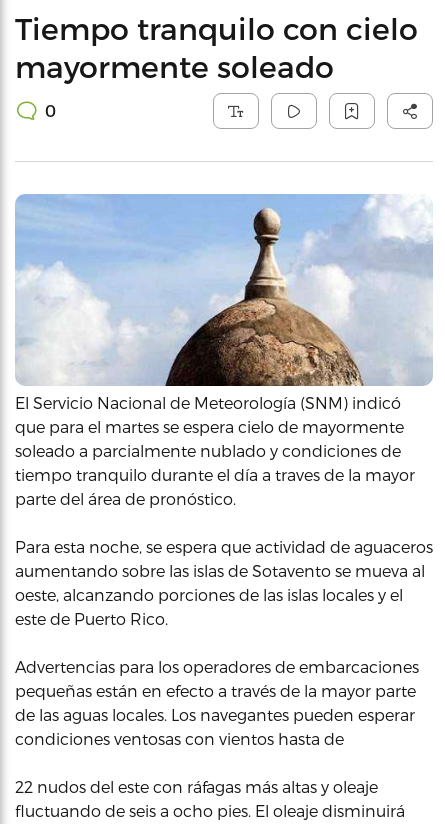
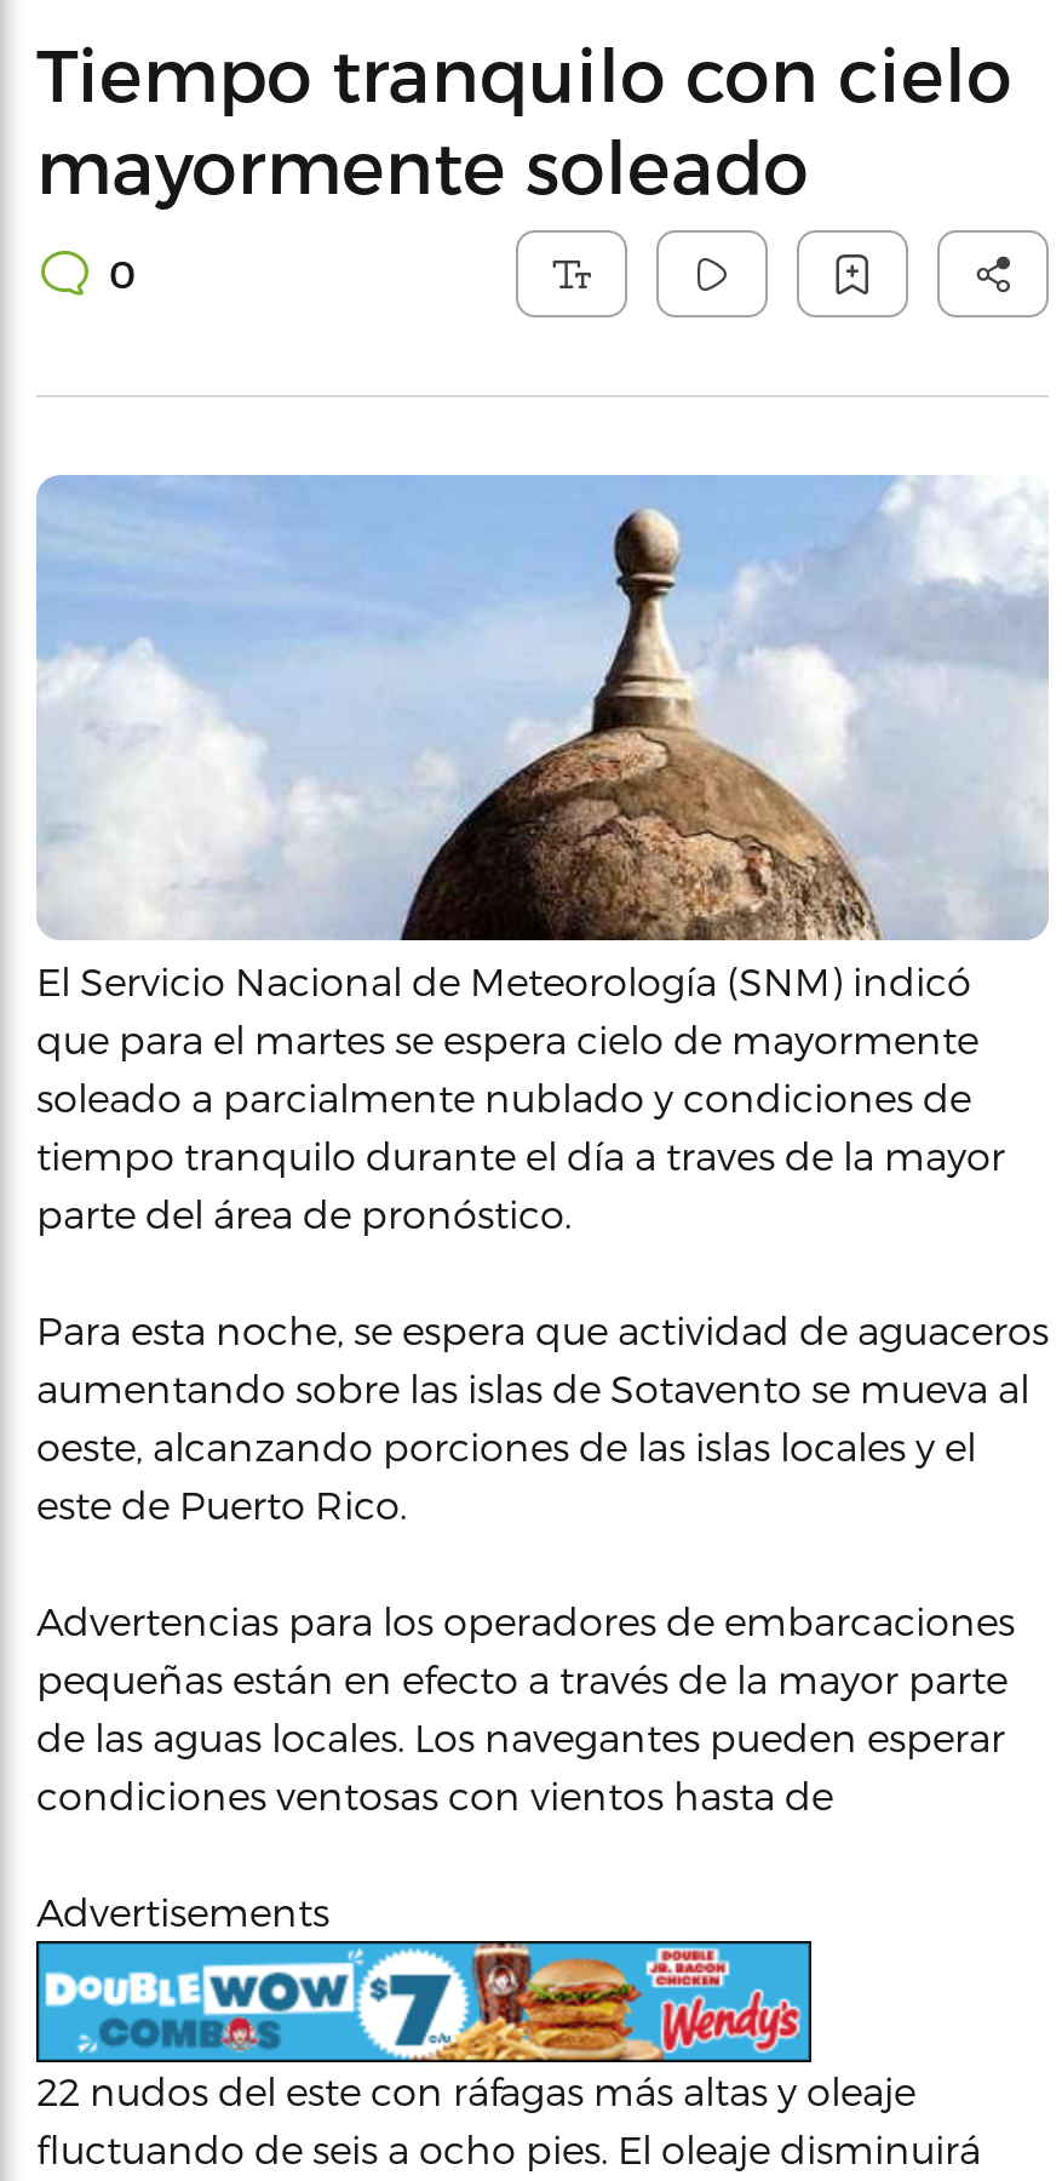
+ [image]

+ Advertisements
